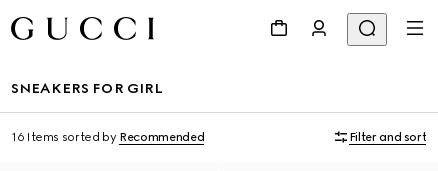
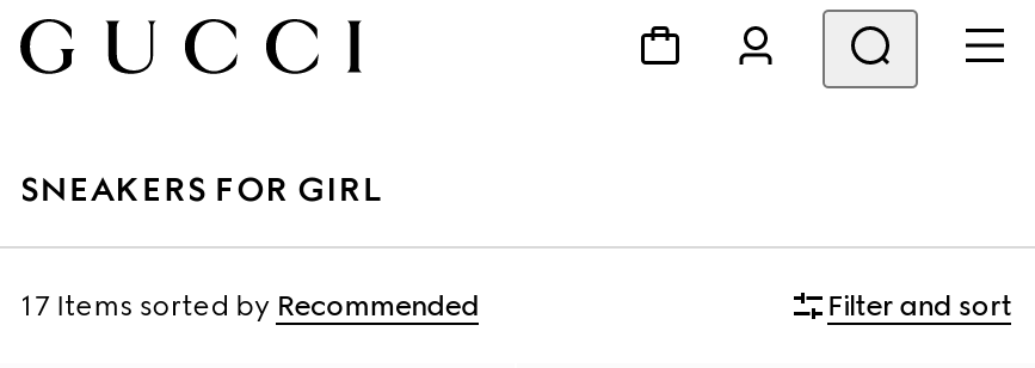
- 16 Items sorted by Recommended
+ 17 Items sorted by Recommended
